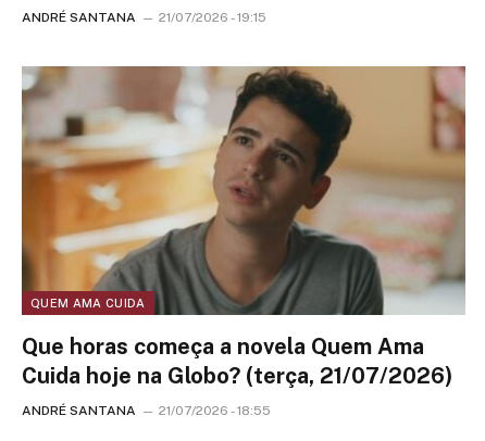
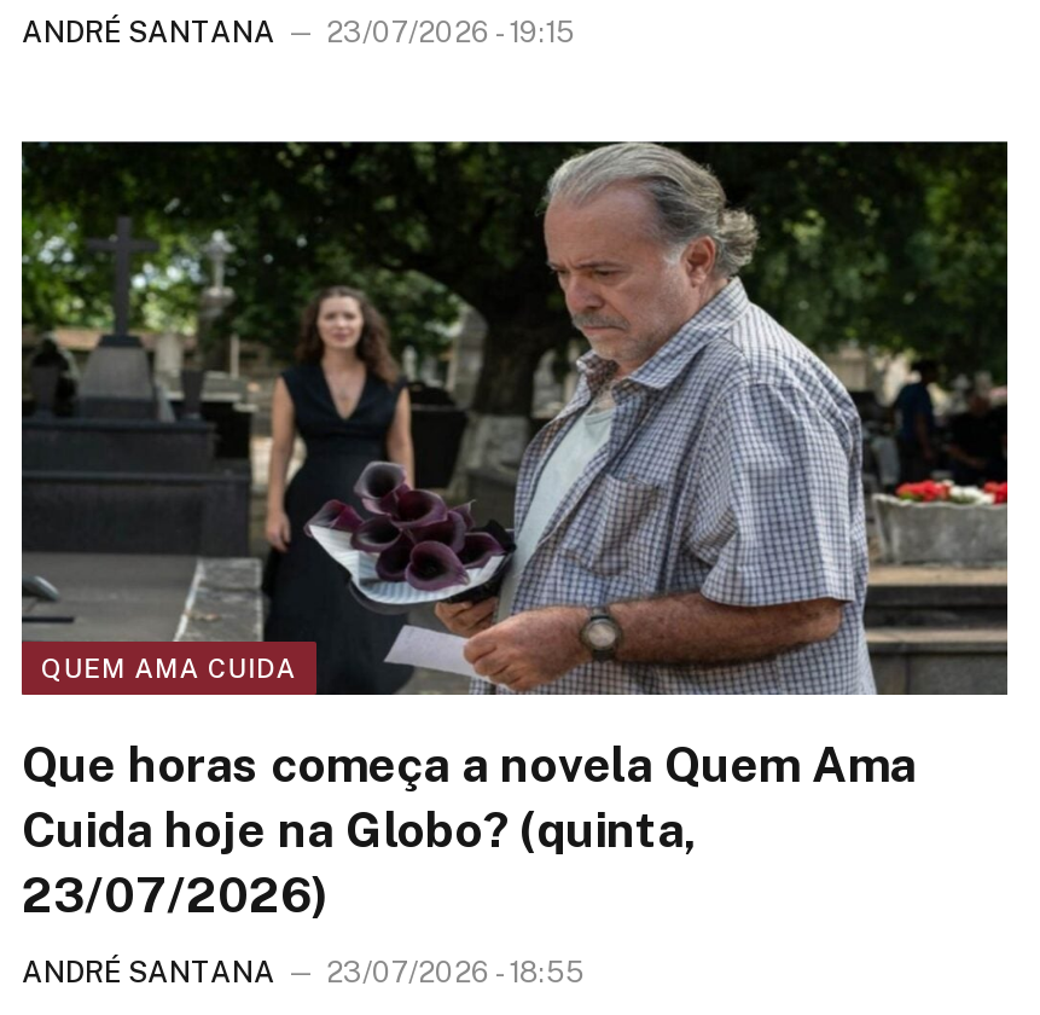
- ANDRÉ SANTANA 21/07/2026 - 19:15
+ ANDRÉ SANTANA 23/07/2026 - 19:15

- [image]
+ [image]

- Cuida hoje na Globo? (terça, 21/07/2026)
+ Cuida hoje na Globo? (quinta,
+ 23/07/2026)

- ANDRÉ SANTANA 21/07/2026 - 18:55
+ ANDRÉ SANTANA 23/07/2026 - 18:55
